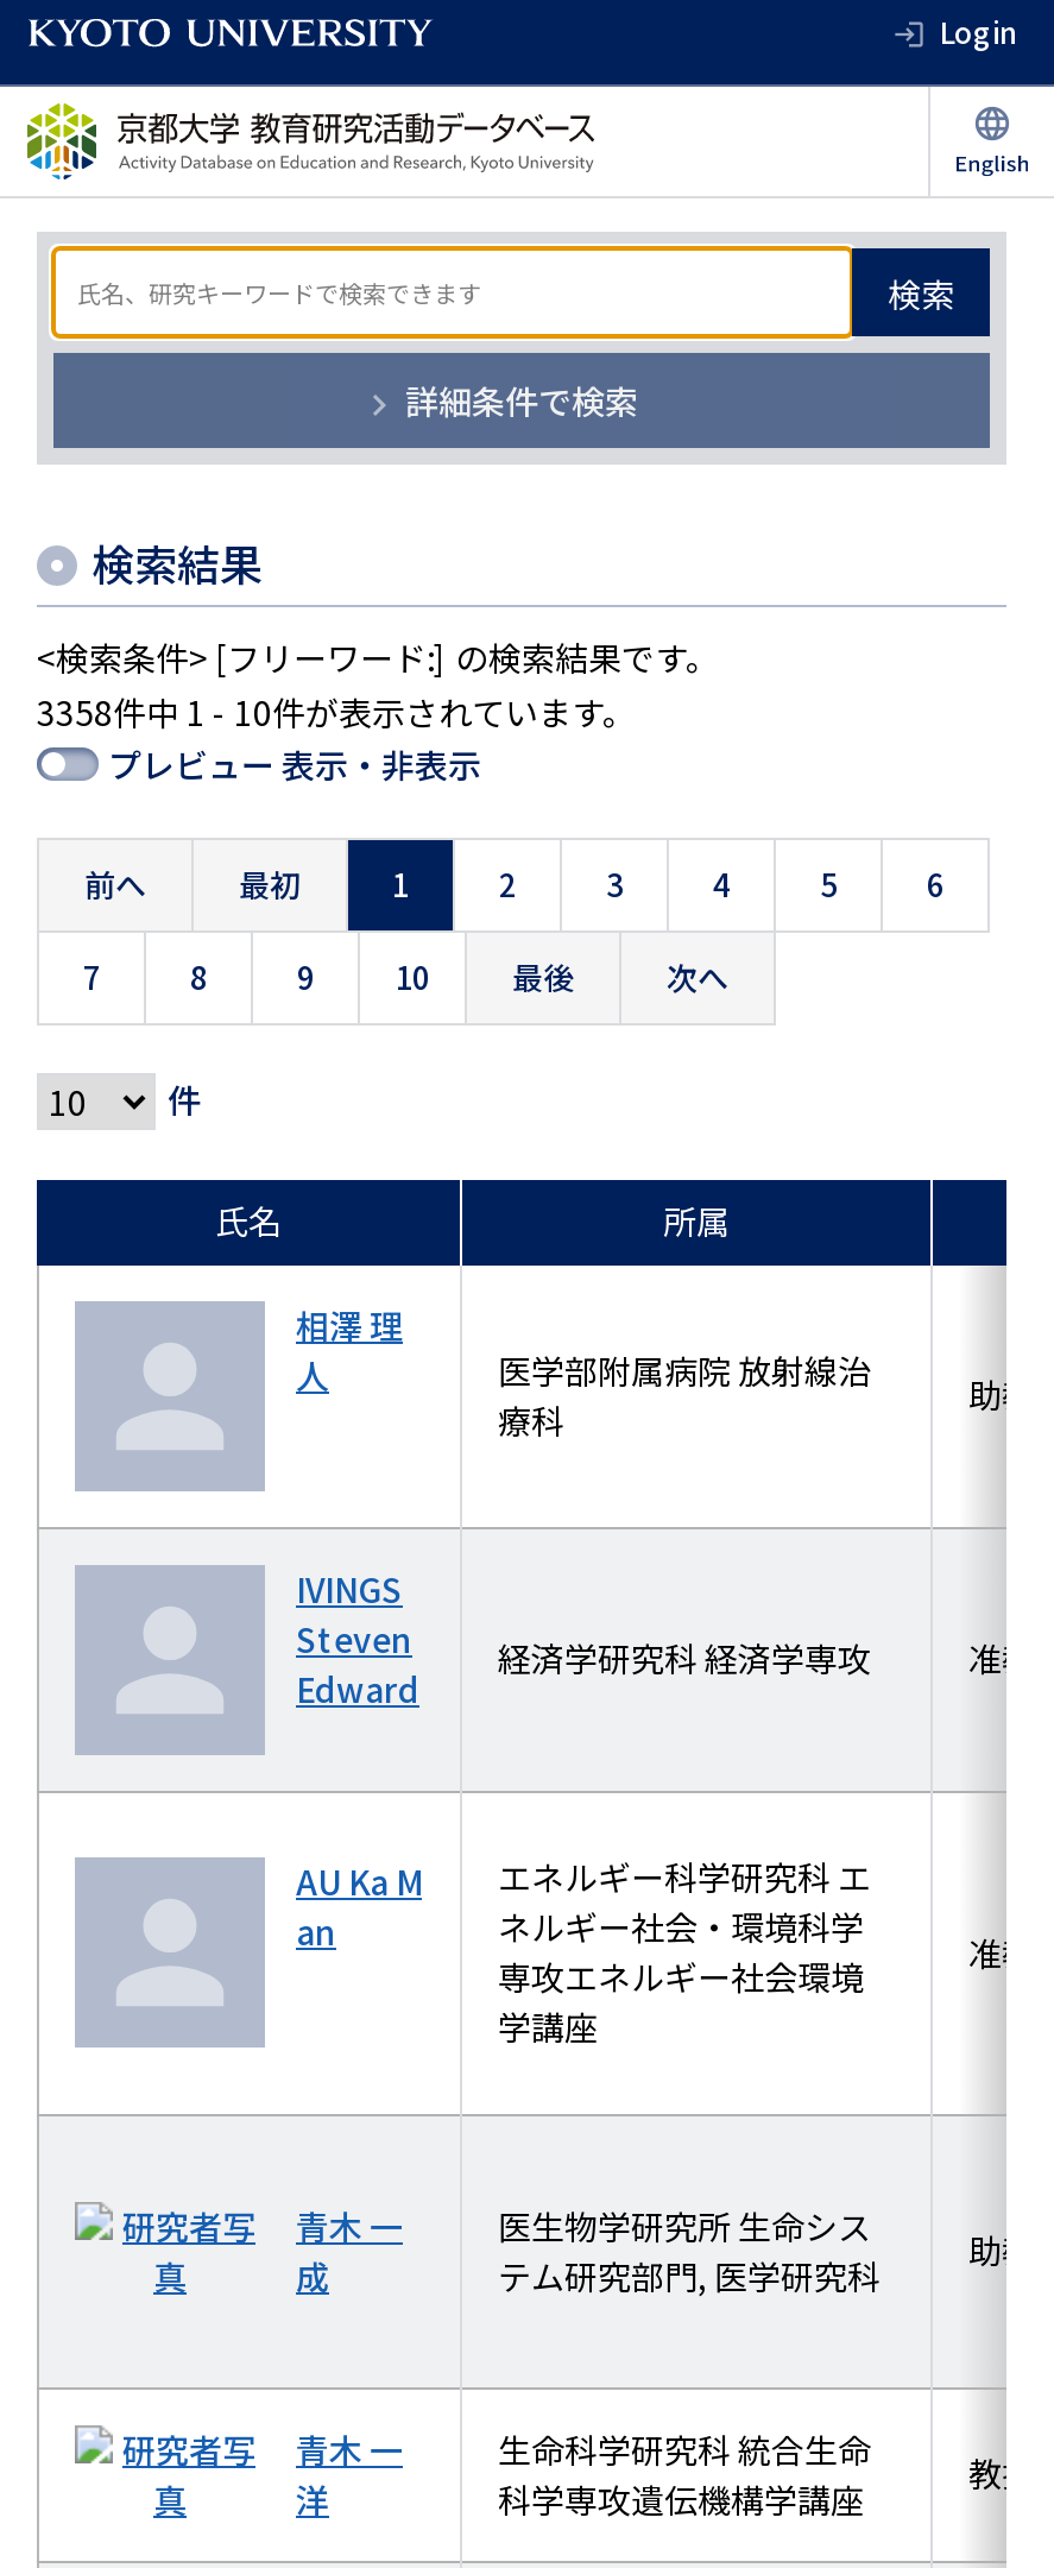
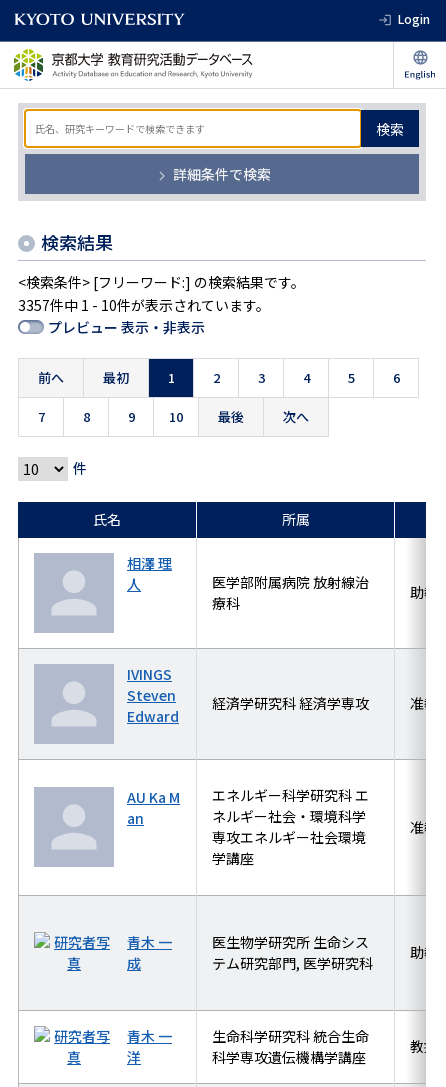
- 3358件中 1 - 10件が表示されています。
+ 3357件中 1 - 10件が表示されています。
